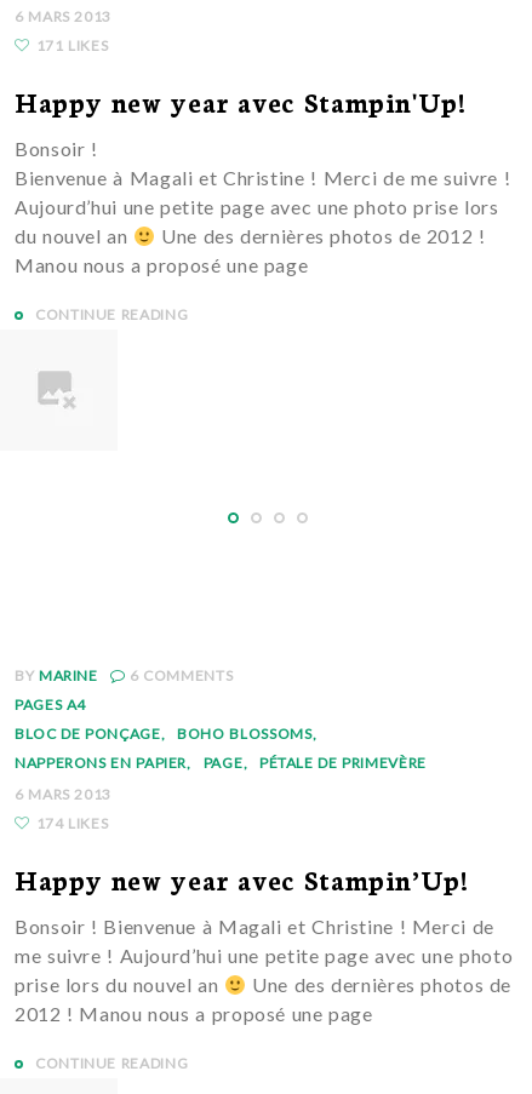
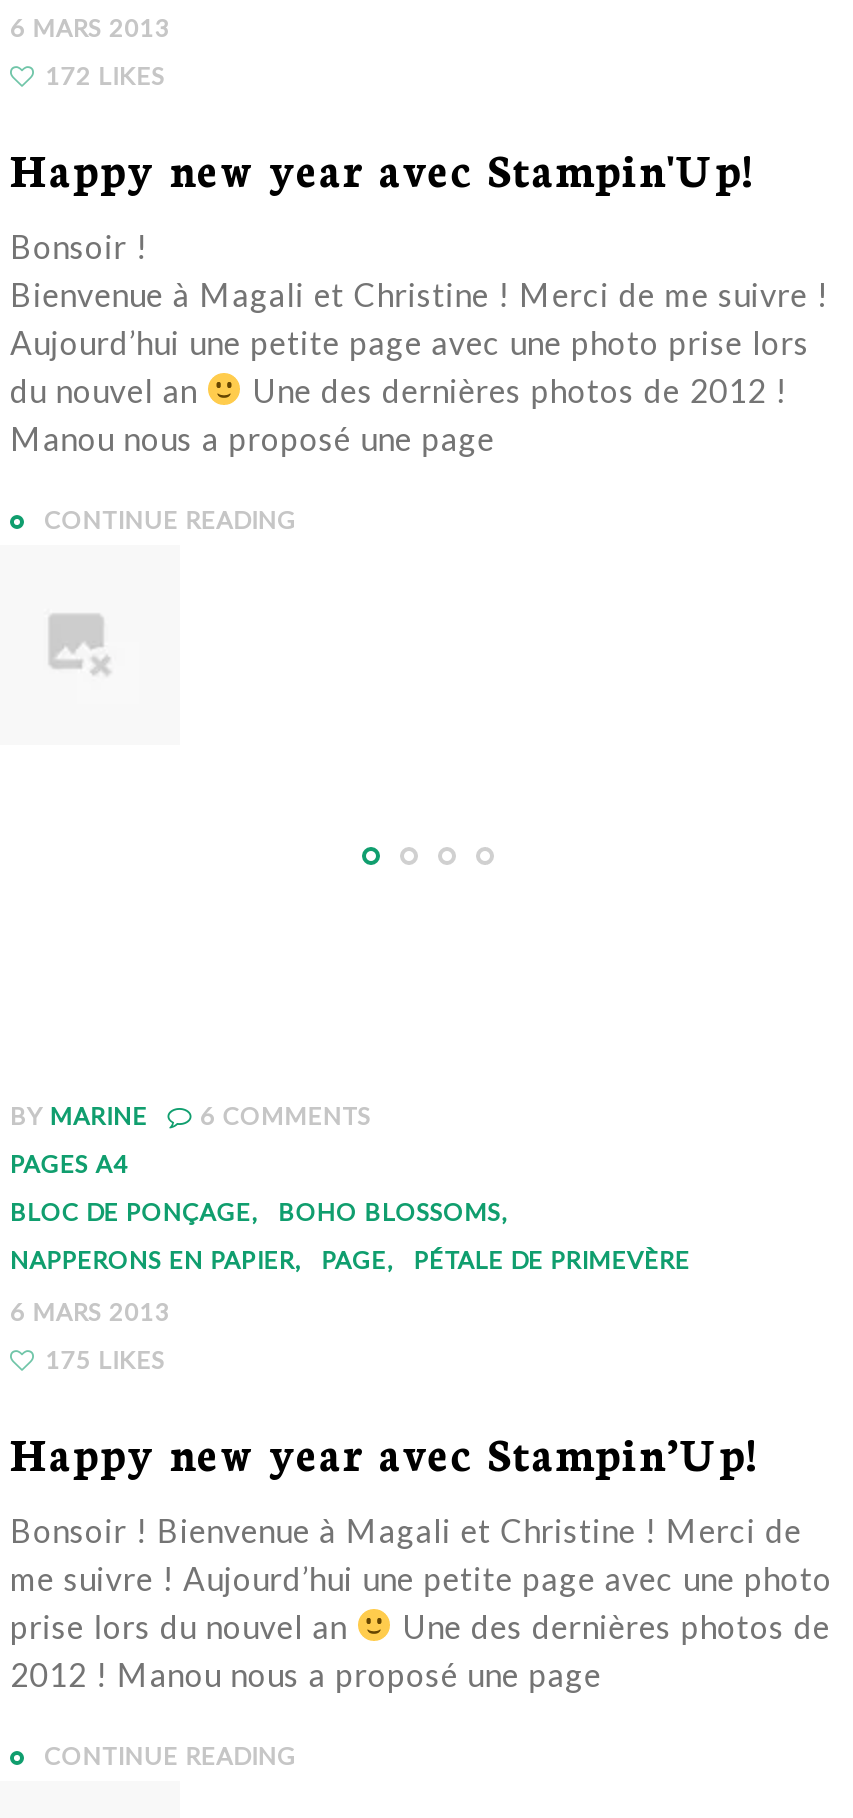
- 171 LIKES
+ 172 LIKES

- 174 LIKES
+ 175 LIKES
